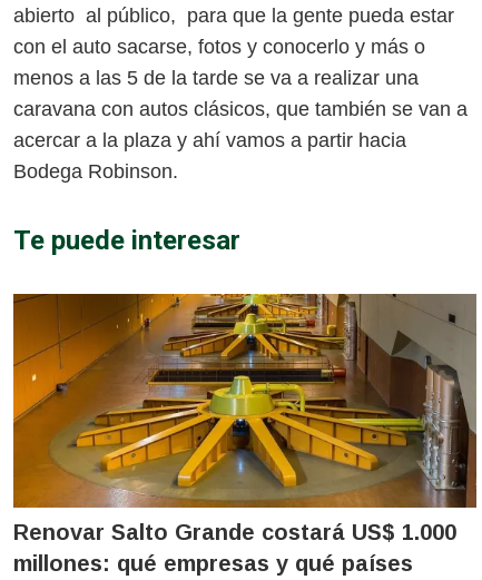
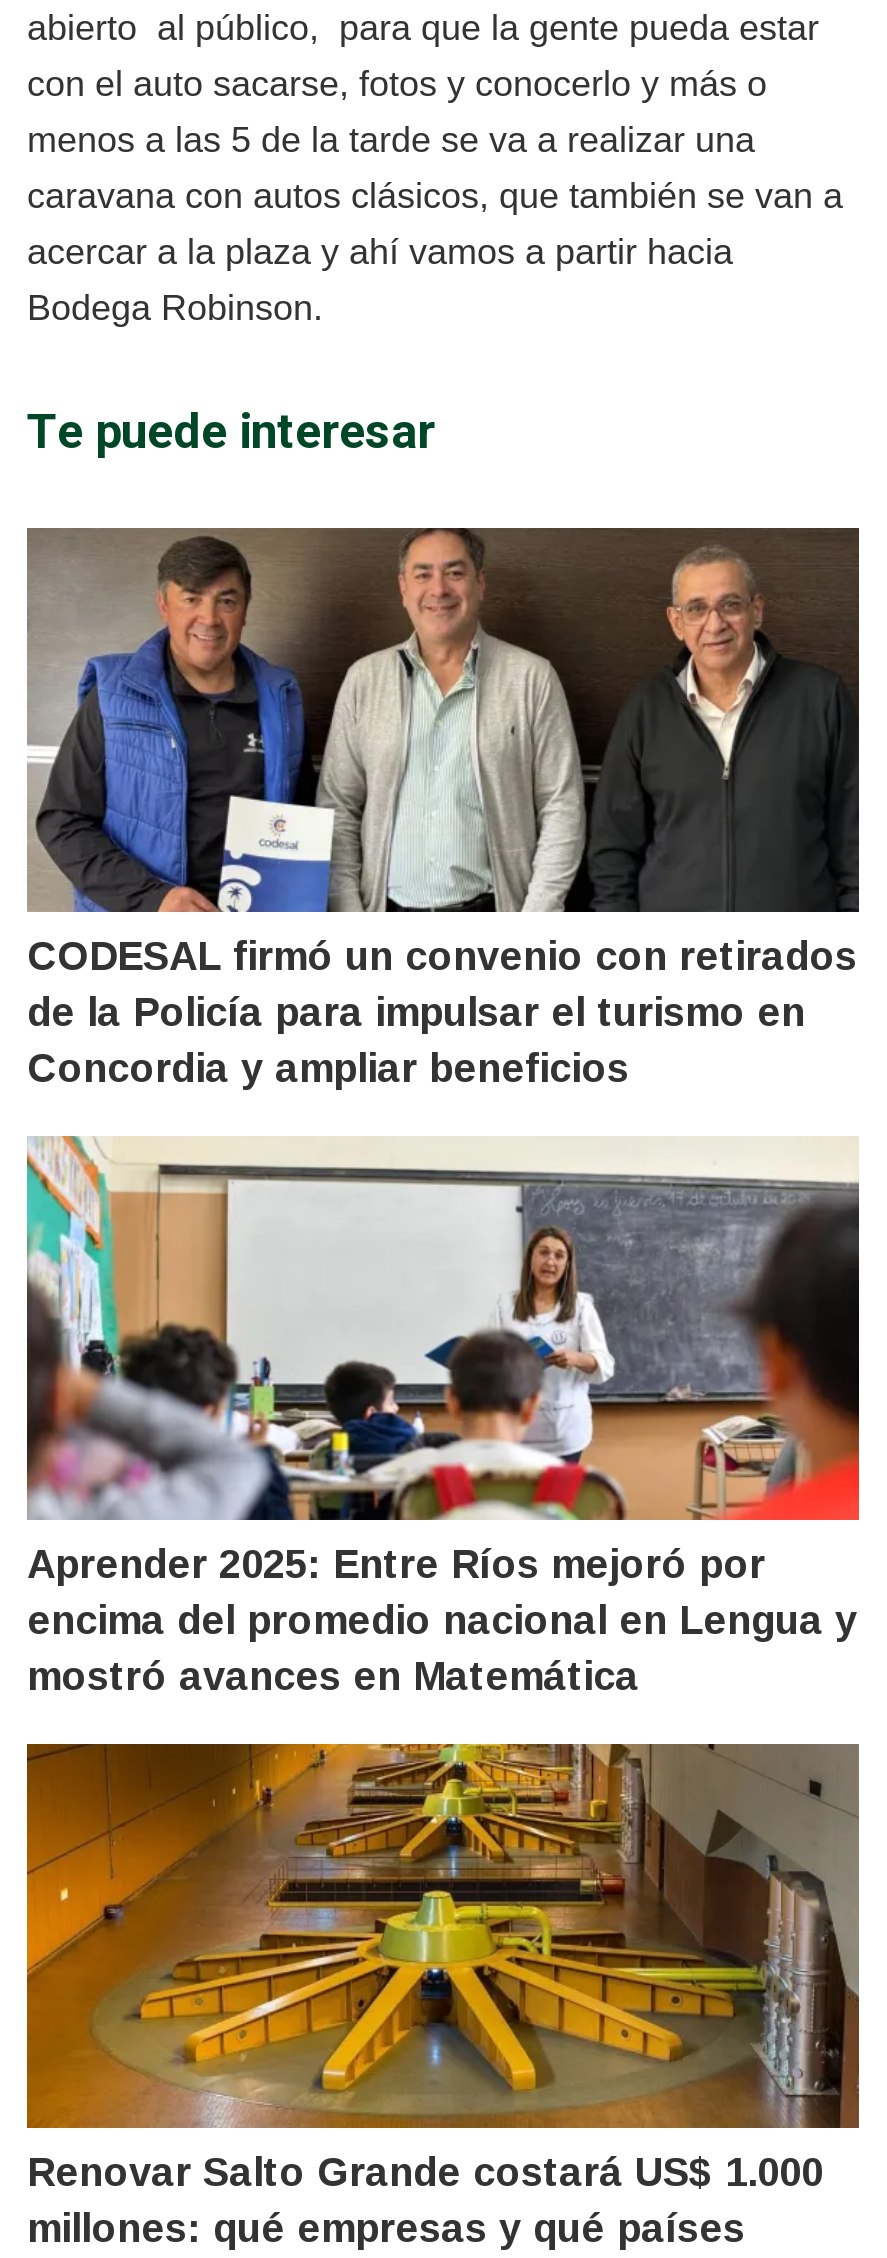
+ [image]
+ Aprender 2025: Entre Ríos mejoró por
+ encima del promedio nacional en Lengua y
+ mostró avances en Matemática

+ [image]
+ CODESAL firmó un convenio con retirados
+ de la Policía para impulsar el turismo en
+ Concordia y ampliar beneficios
